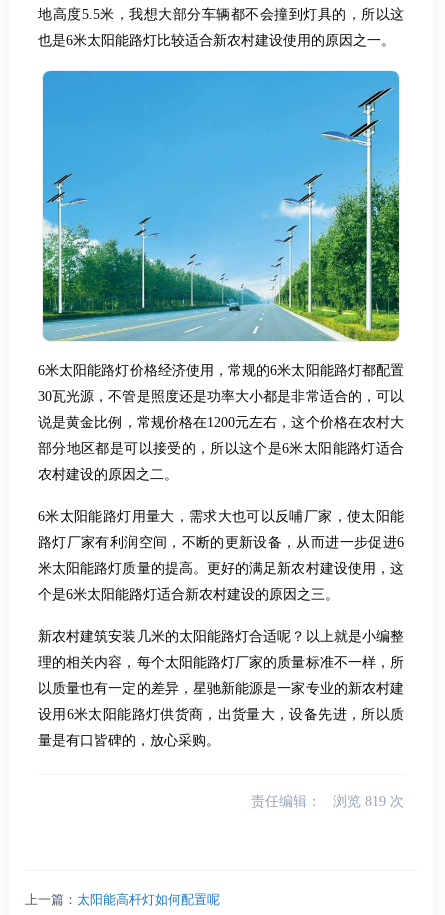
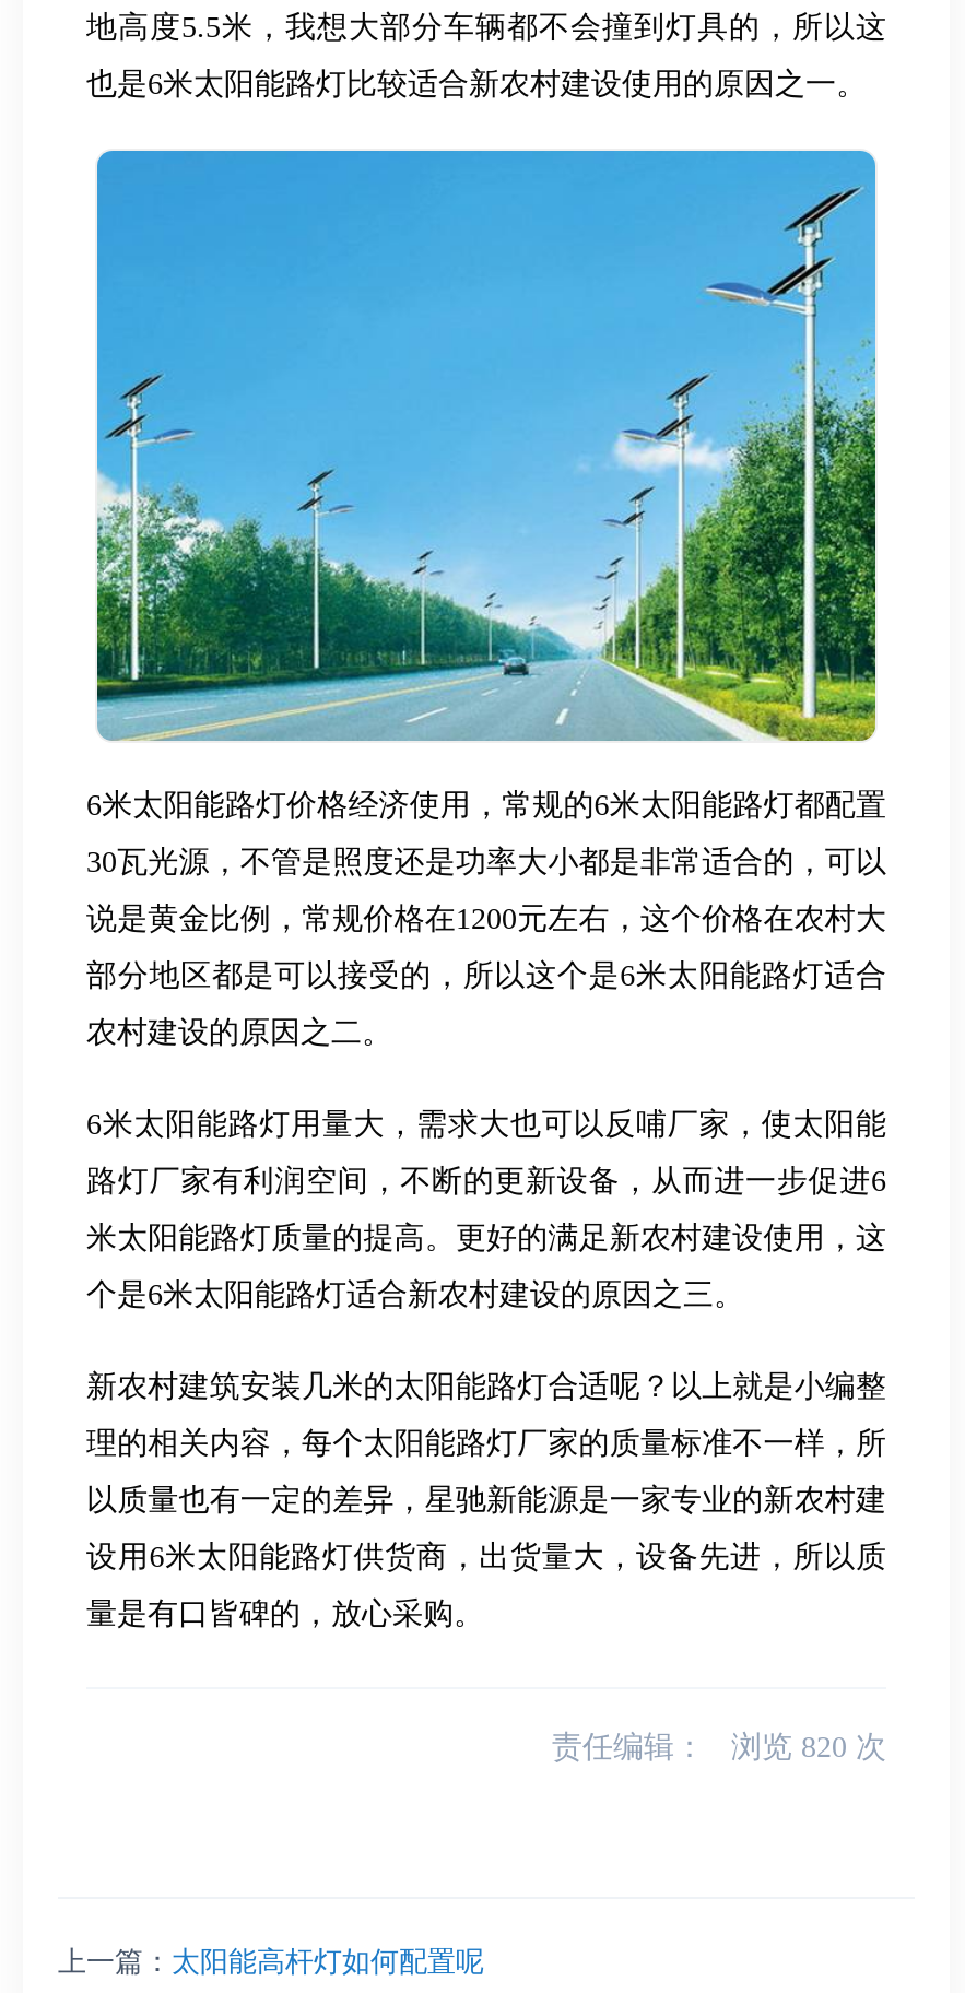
- 责任编辑：浏览819次
+ 责任编辑：浏览820次
